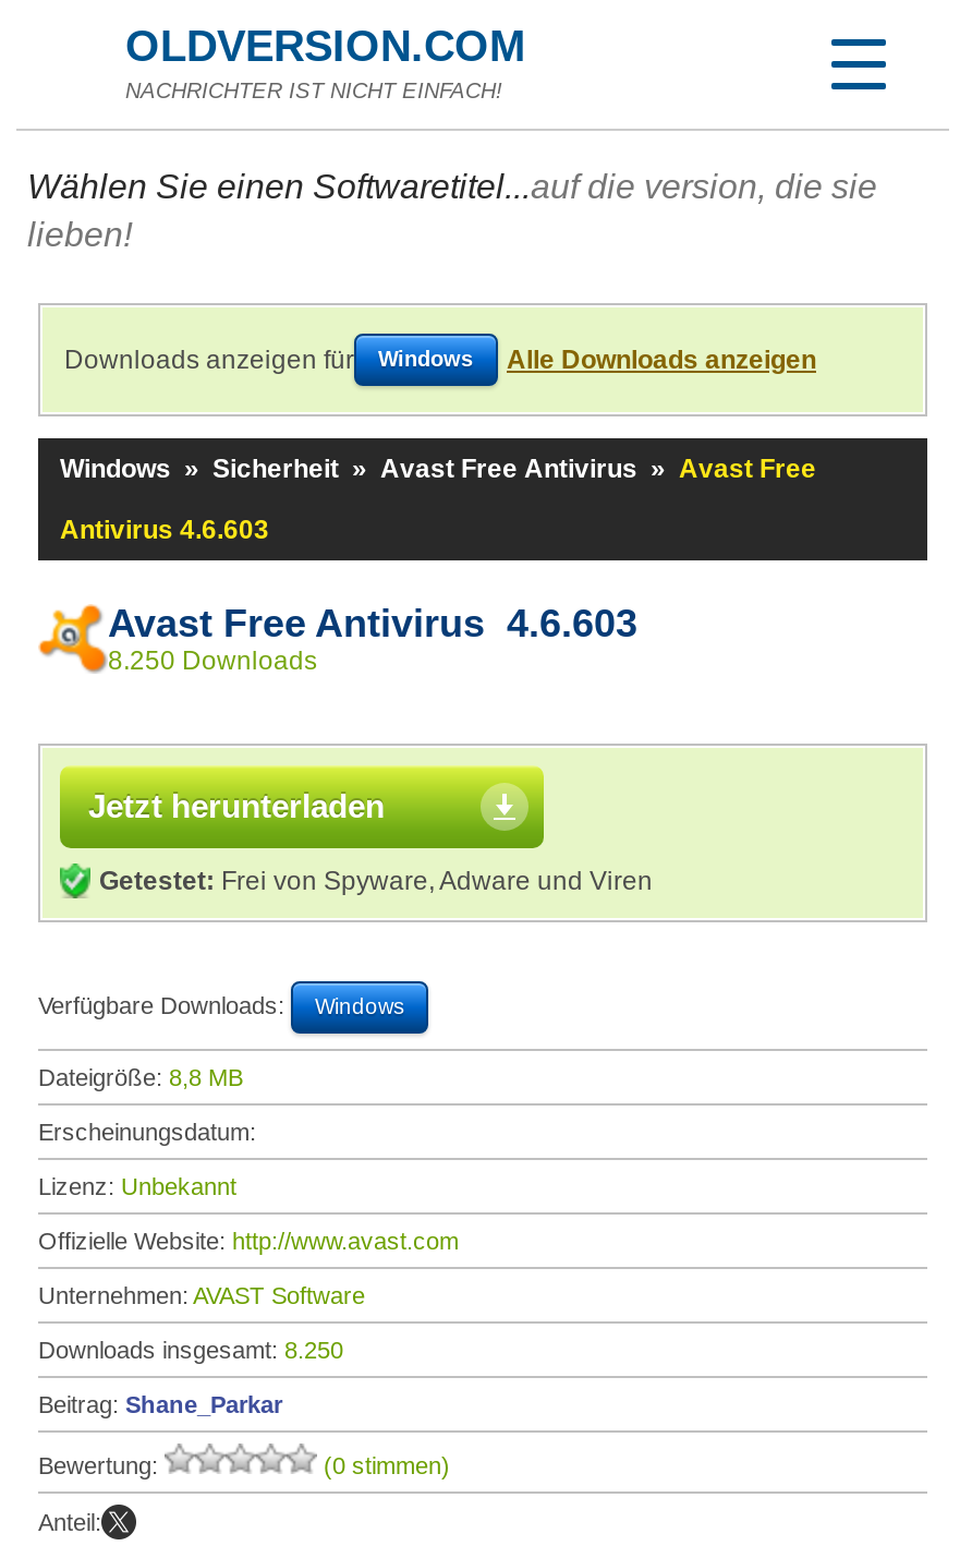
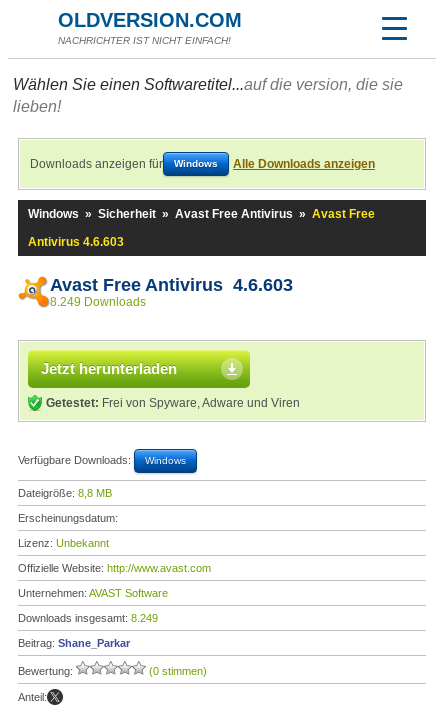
- 8.250 Downloads
+ 8.249 Downloads

- Downloads insgesamt: 8.250
+ Downloads insgesamt: 8.249
